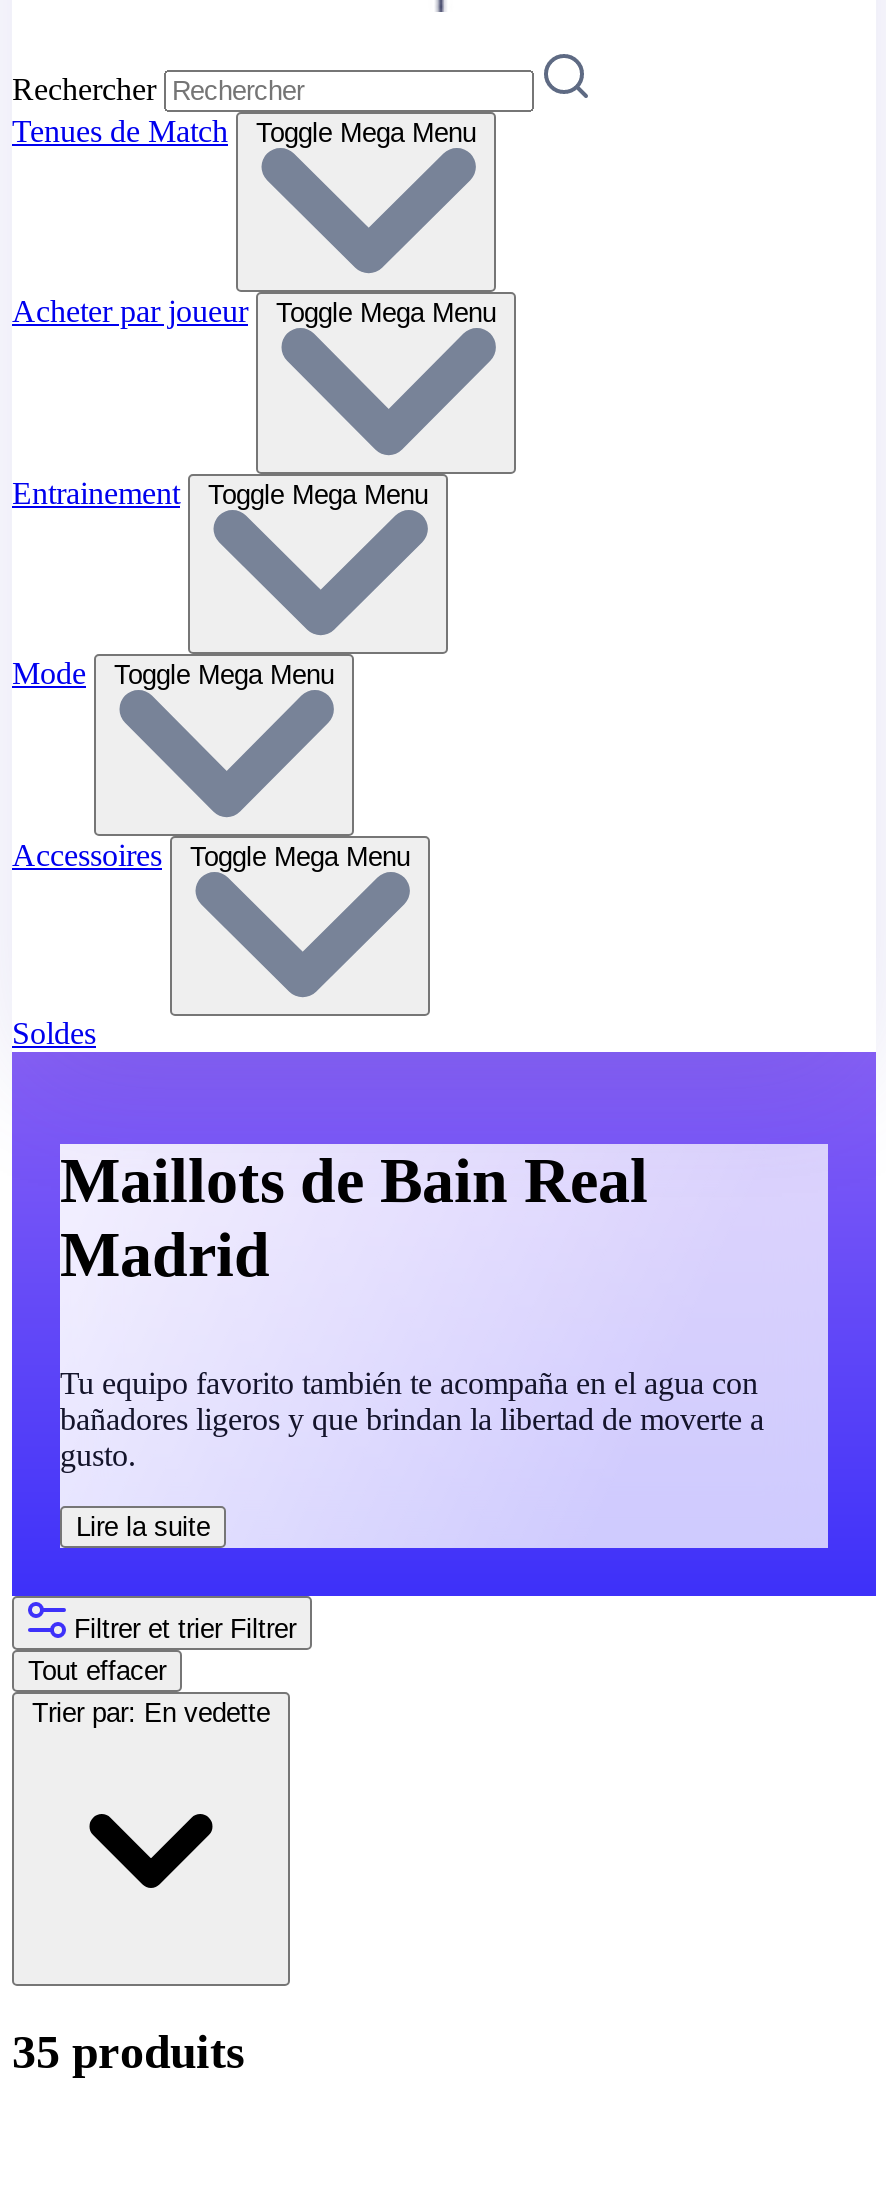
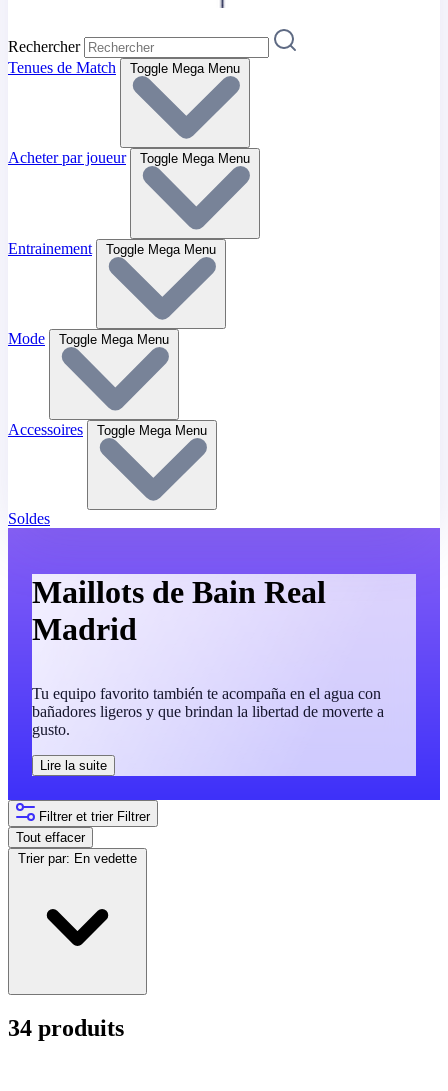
- 35 produits
+ 34 produits
